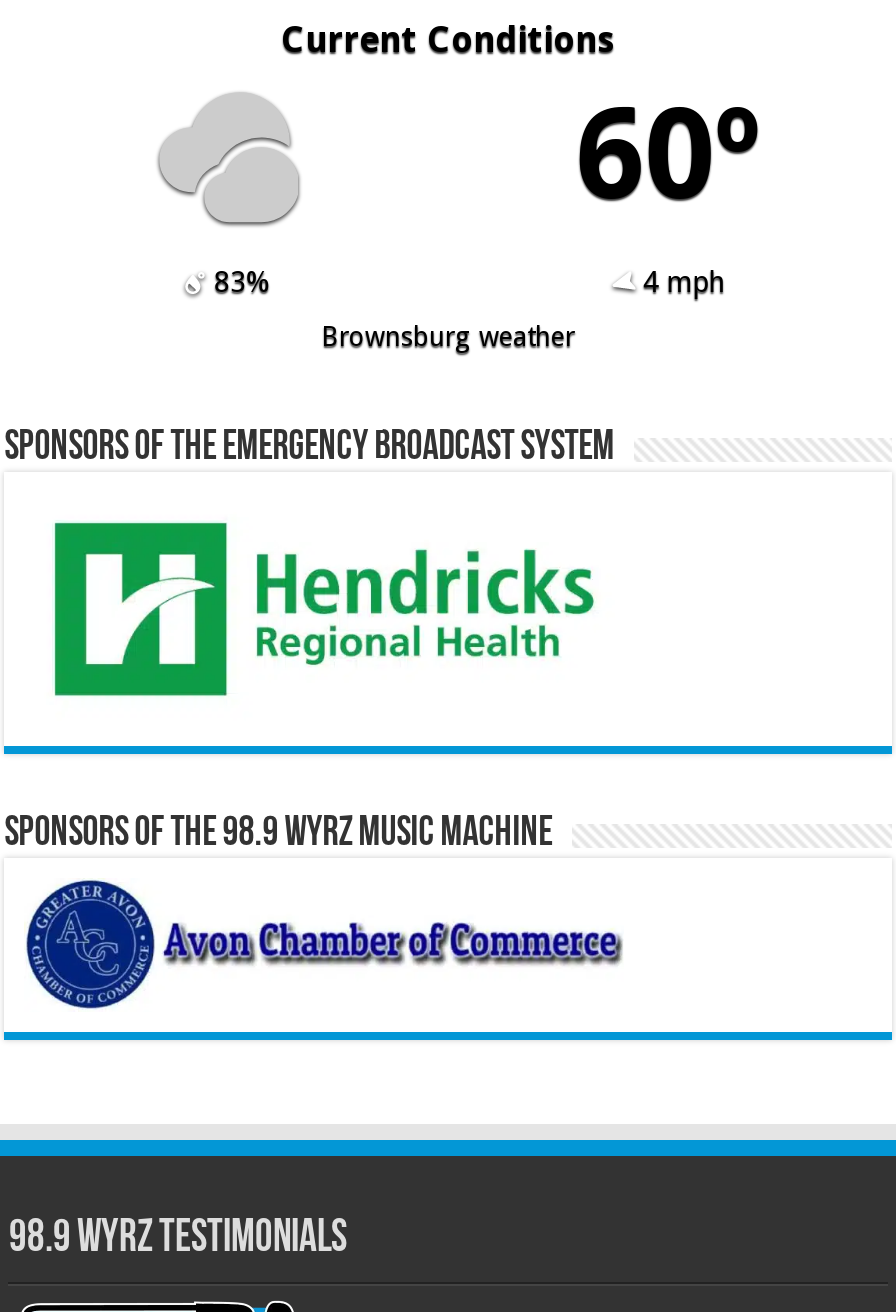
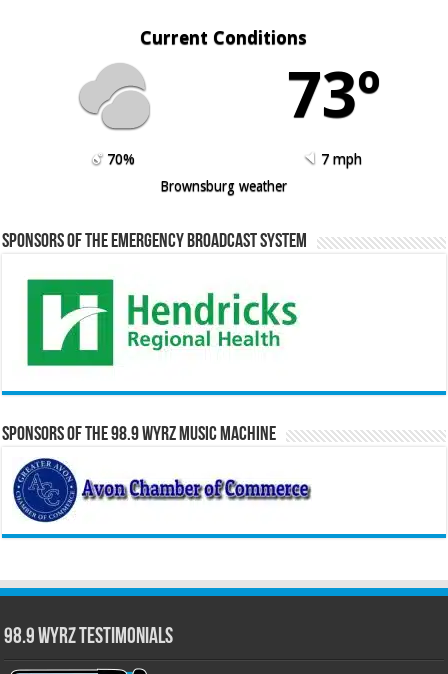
- 60º
- 83%
- 4 mph
+ 73º
+ 70%
+ 7 mph
